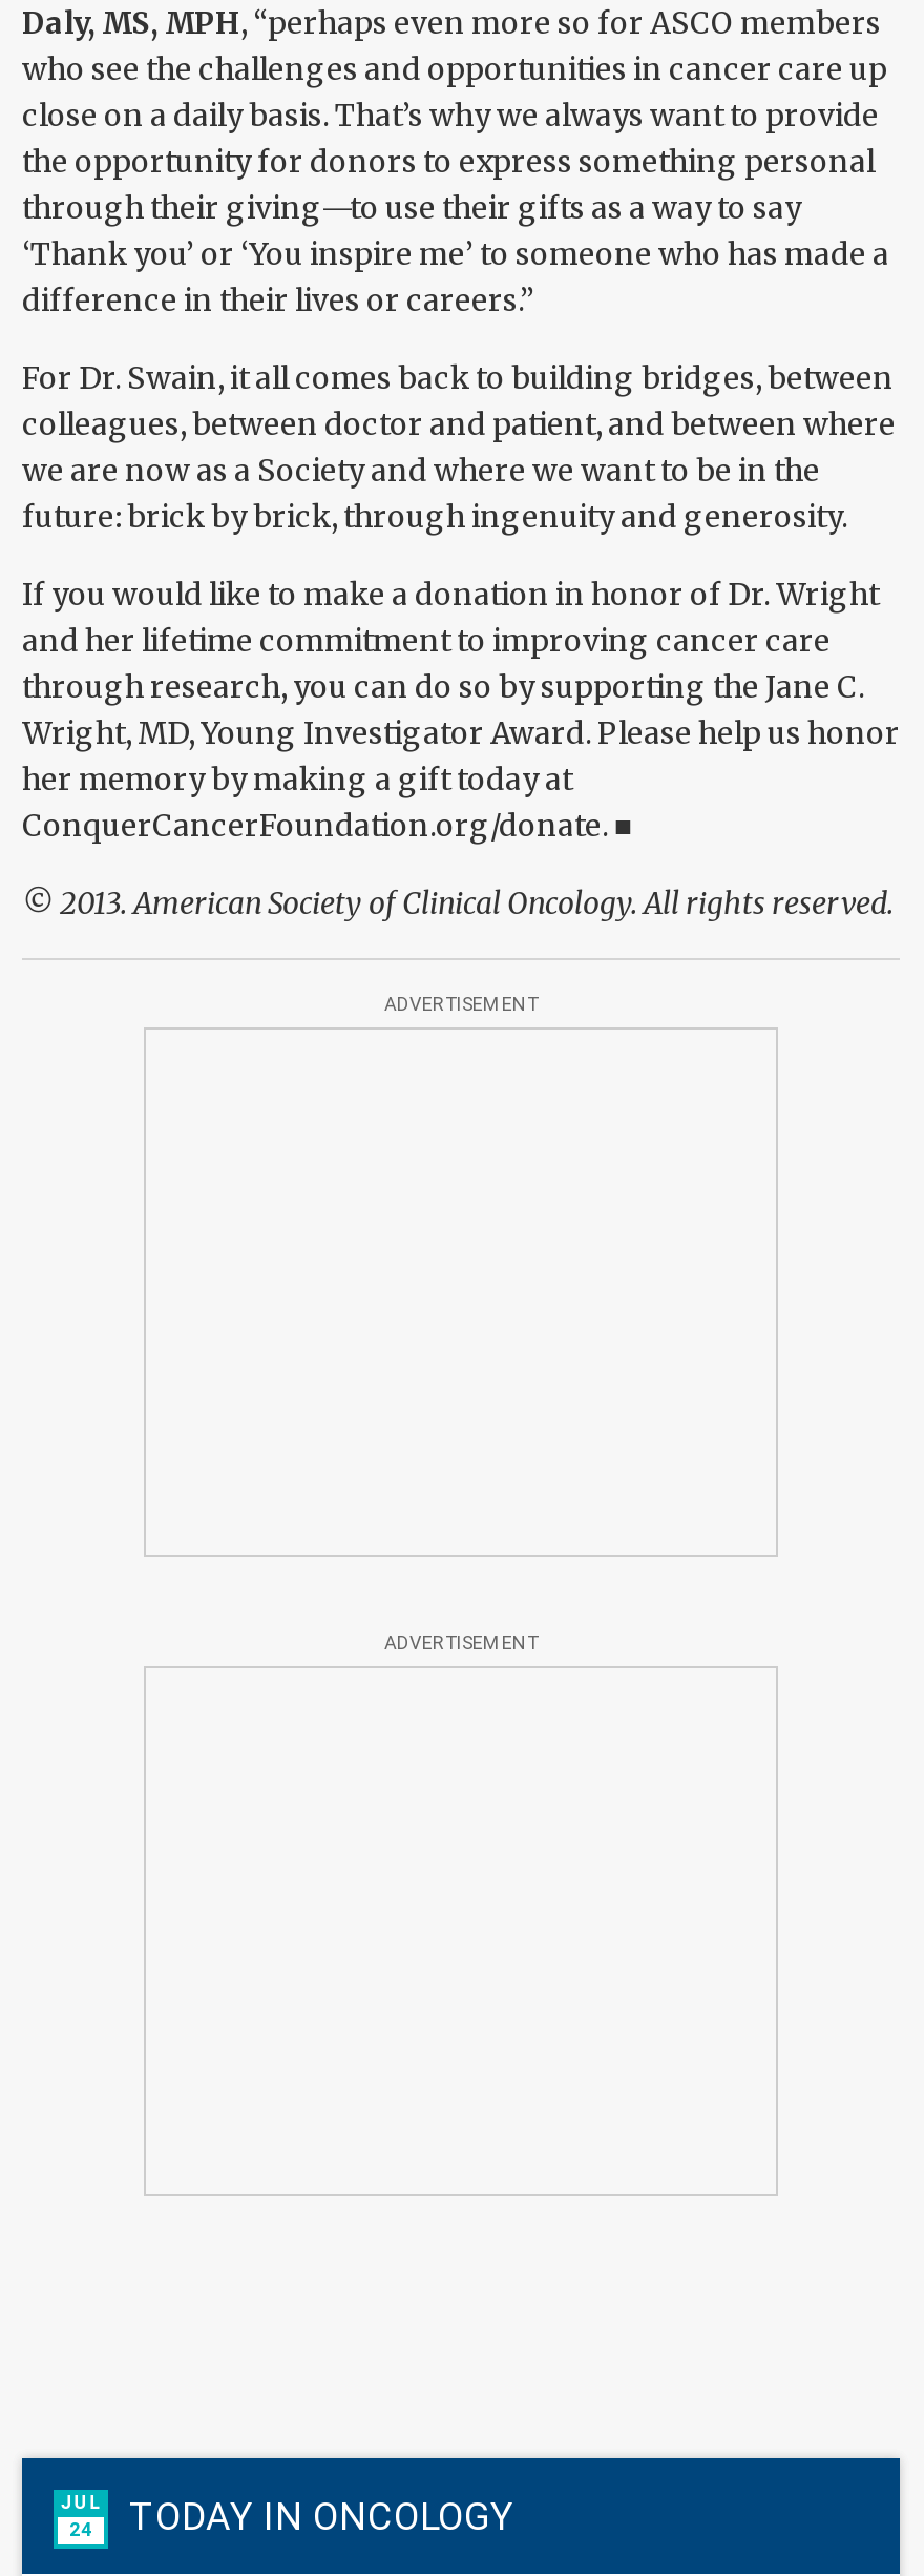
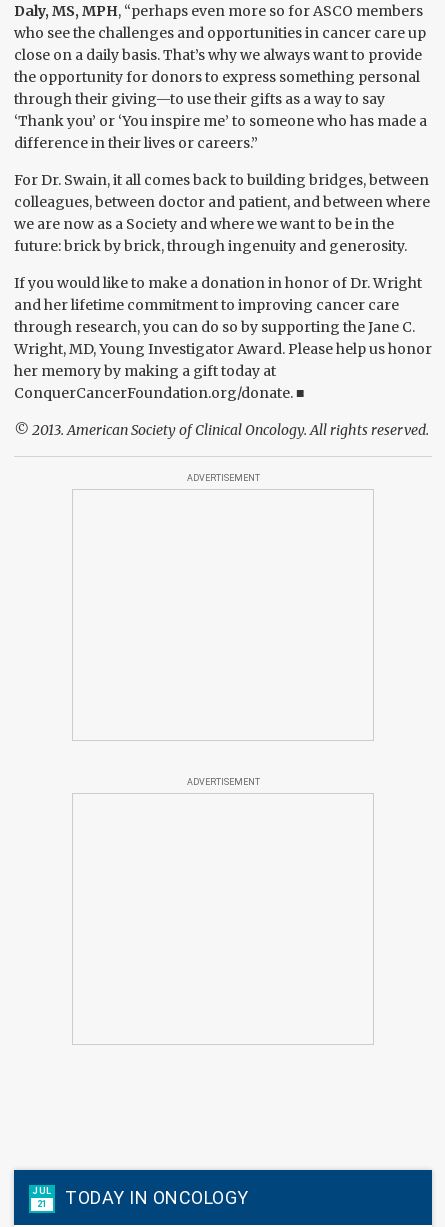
- JUL 24 TODAY IN ONCOLOGY
+ JUL 21 TODAY IN ONCOLOGY
